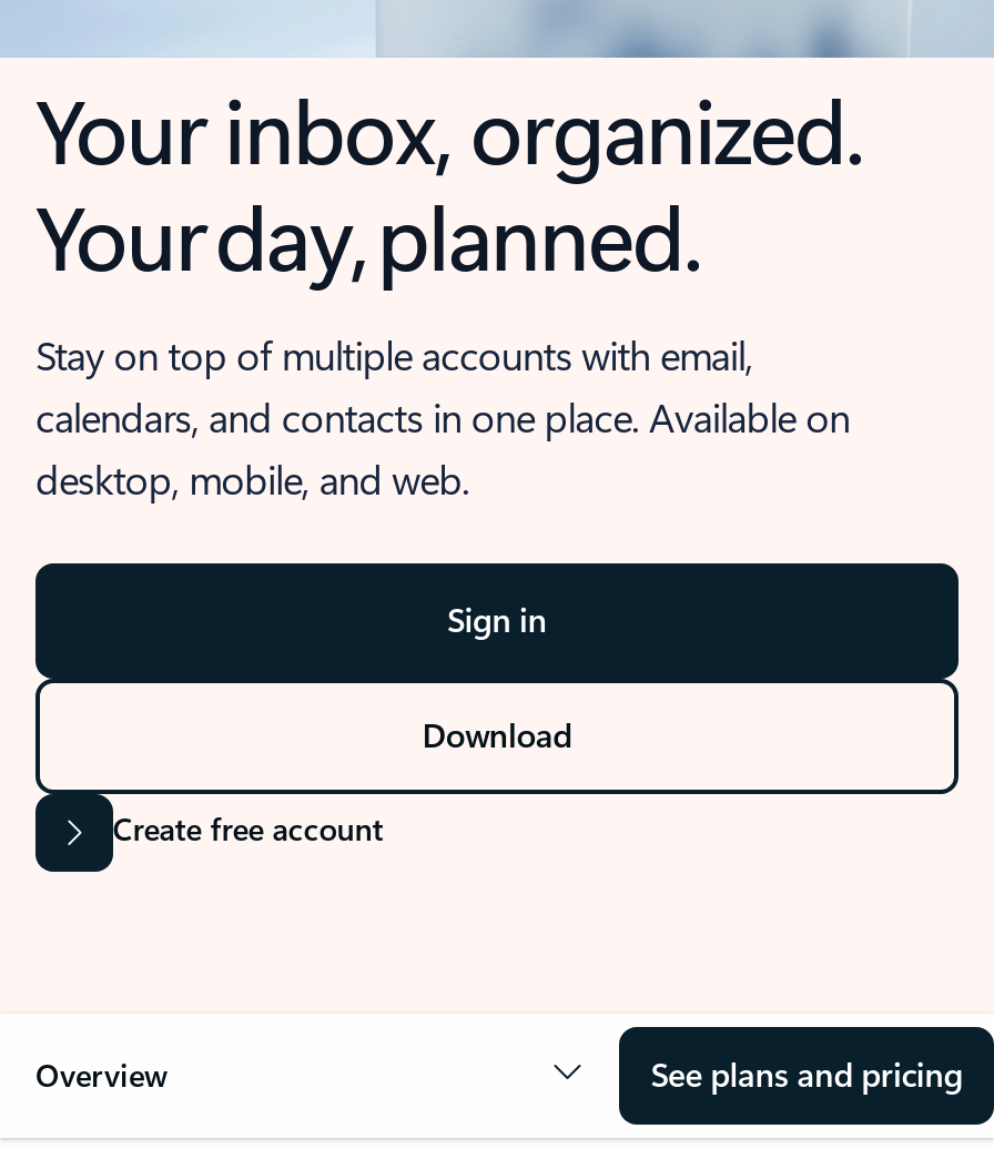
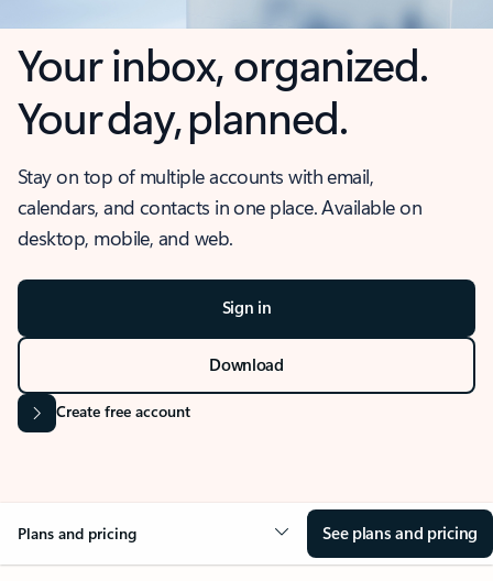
- Overview
+ Plans and pricing
